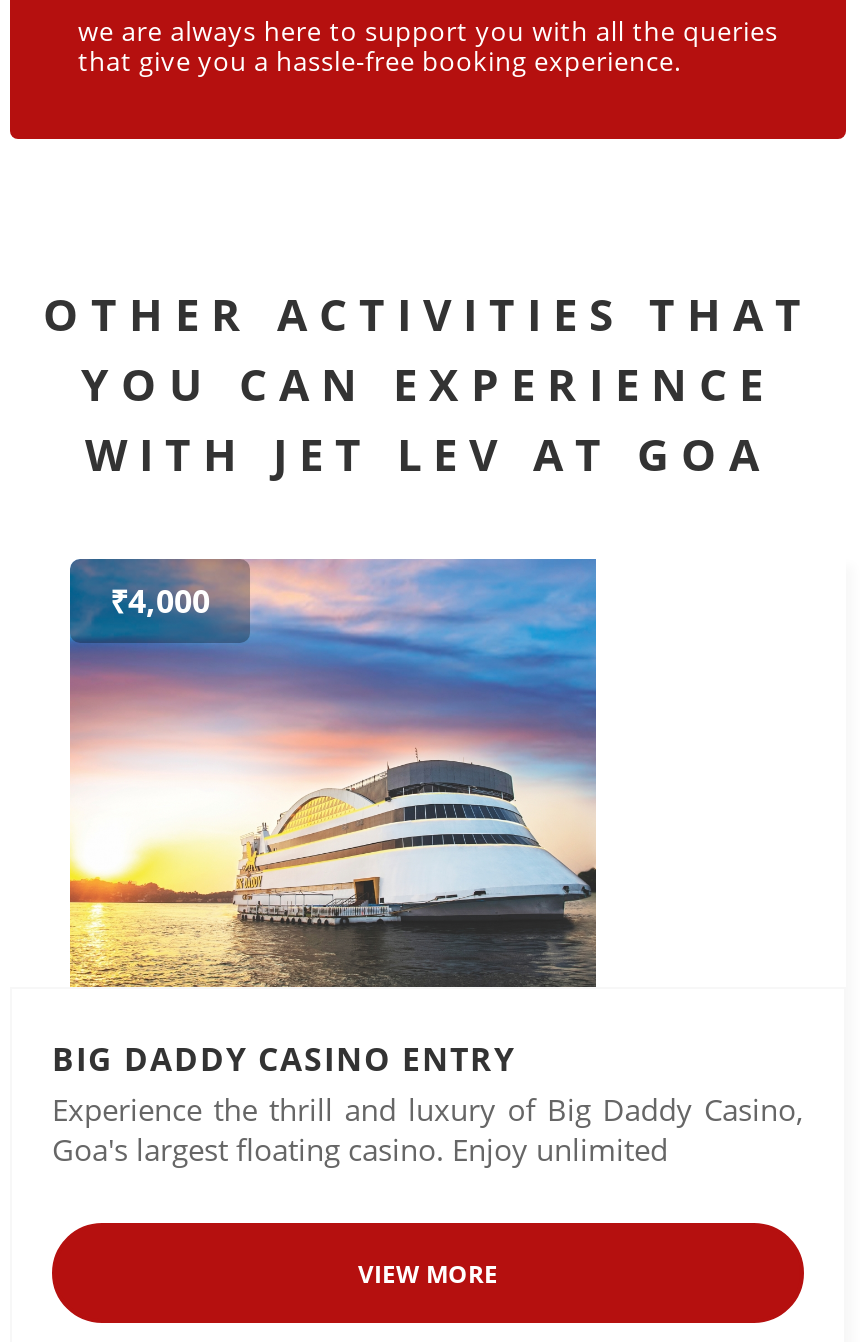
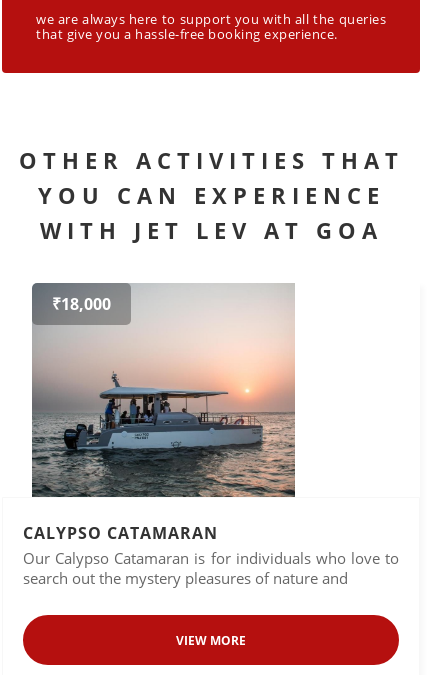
- [image]
- ₹4,000
+ [image]
+ ₹18,000

- BIG DADDY CASINO ENTRY
- Experience the thrill and luxury of Big Daddy Casino,
- Goa's largest floating casino. Enjoy unlimited
+ CALYPSO CATAMARAN
+ Our Calypso Catamaran is for individuals who love to
+ search out the mystery pleasures of nature and
